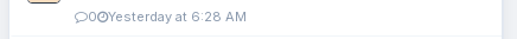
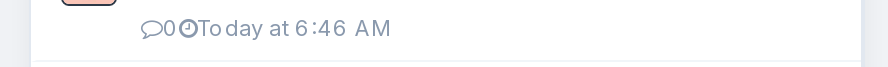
- Yesterday at 6:28 AM
+ Today at 6:46 AM
